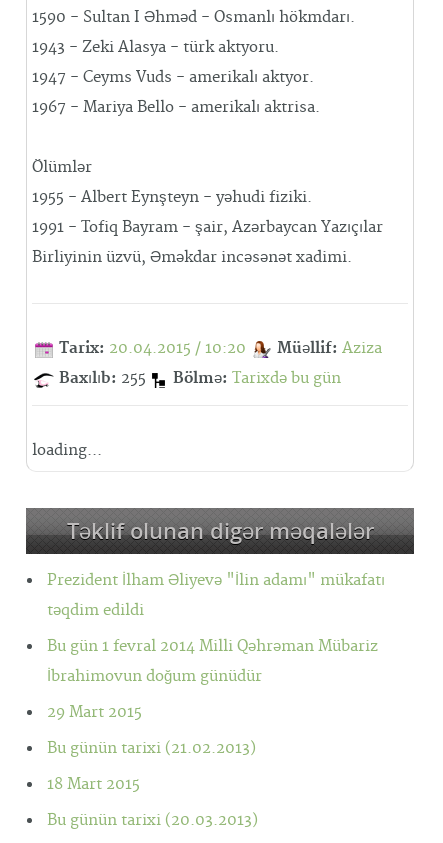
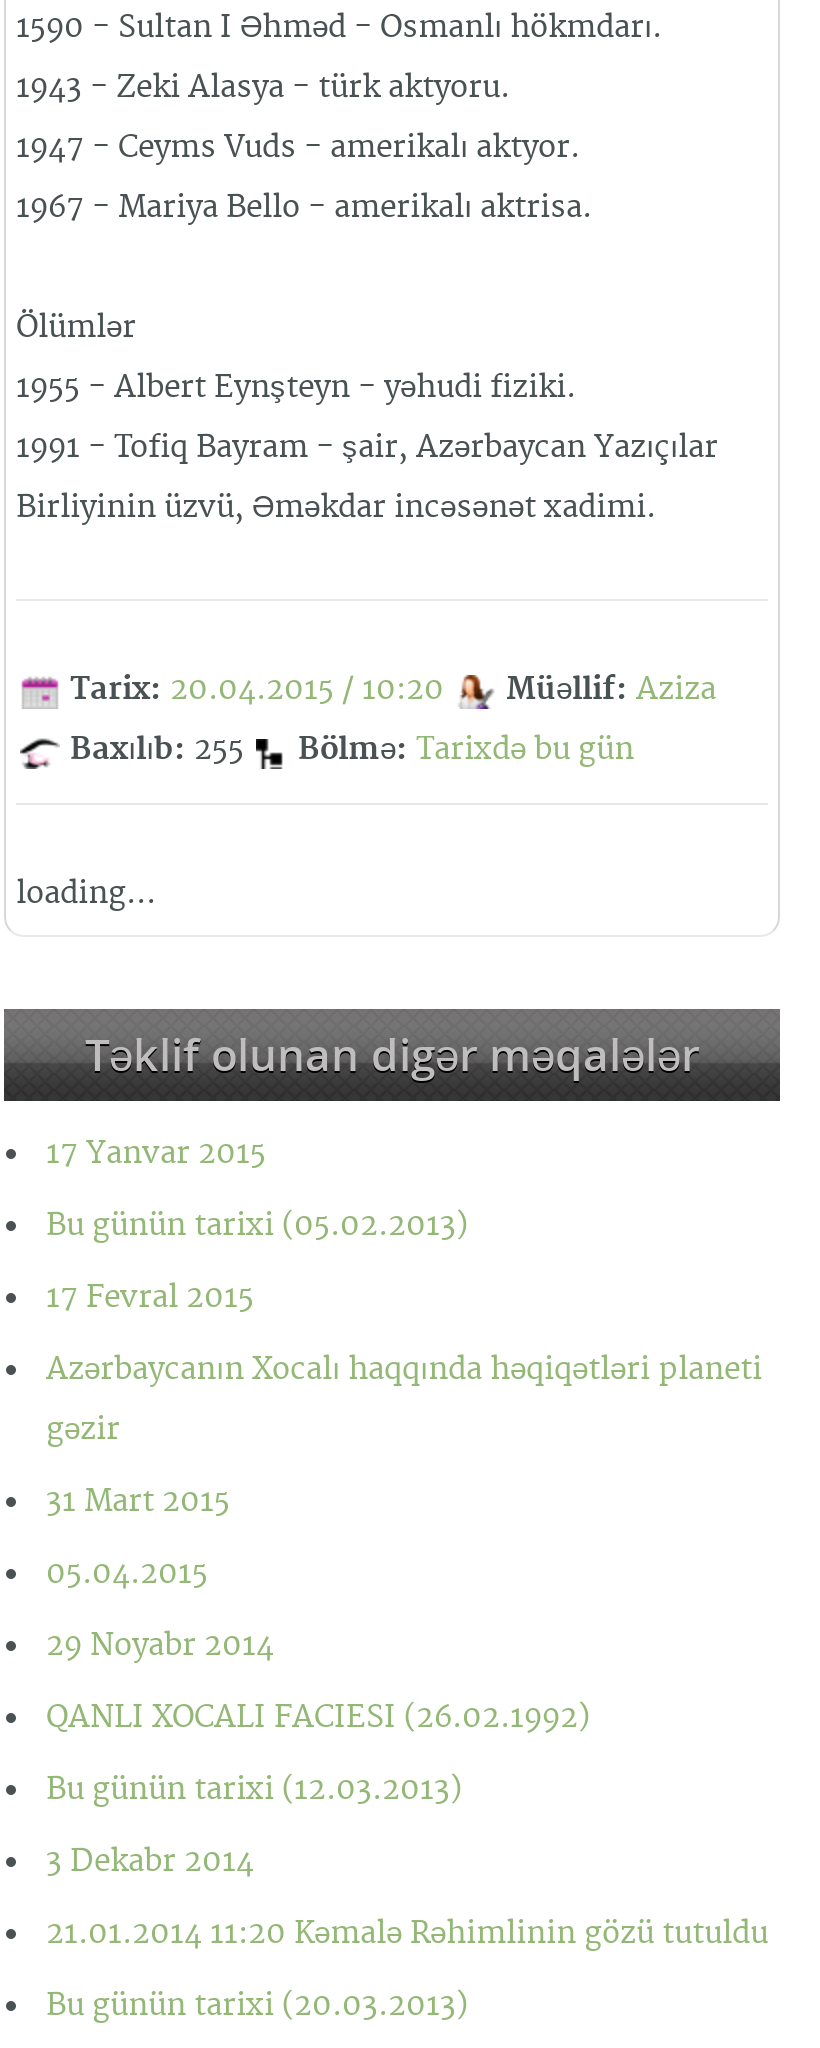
- Prezident İlham Əliyevə "İlin adamı" mükafatı
- təqdim edildi
- Bu gün 1 fevral 2014 Milli Qəhrəman Mübariz
- İbrahimovun doğum günüdür
- 29 Mart 2015
- Bu günün tarixi (21.02.2013)
- 18 Mart 2015
+ 17 Yanvar 2015
+ Bu günün tarixi (05.02.2013)
+ 17 Fevral 2015
+ Azərbaycanın Xocalı haqqında həqiqətləri planeti
+ gəzir
+ 31 Mart 2015
+ 05.04.2015
+ 29 Noyabr 2014
+ QANLI XOCALI FACIESI (26.02.1992)
+ Bu günün tarixi (12.03.2013)
+ 3 Dekabr 2014
+ 21.01.2014 11:20 Kəmalə Rəhimlinin gözü tutuldu
